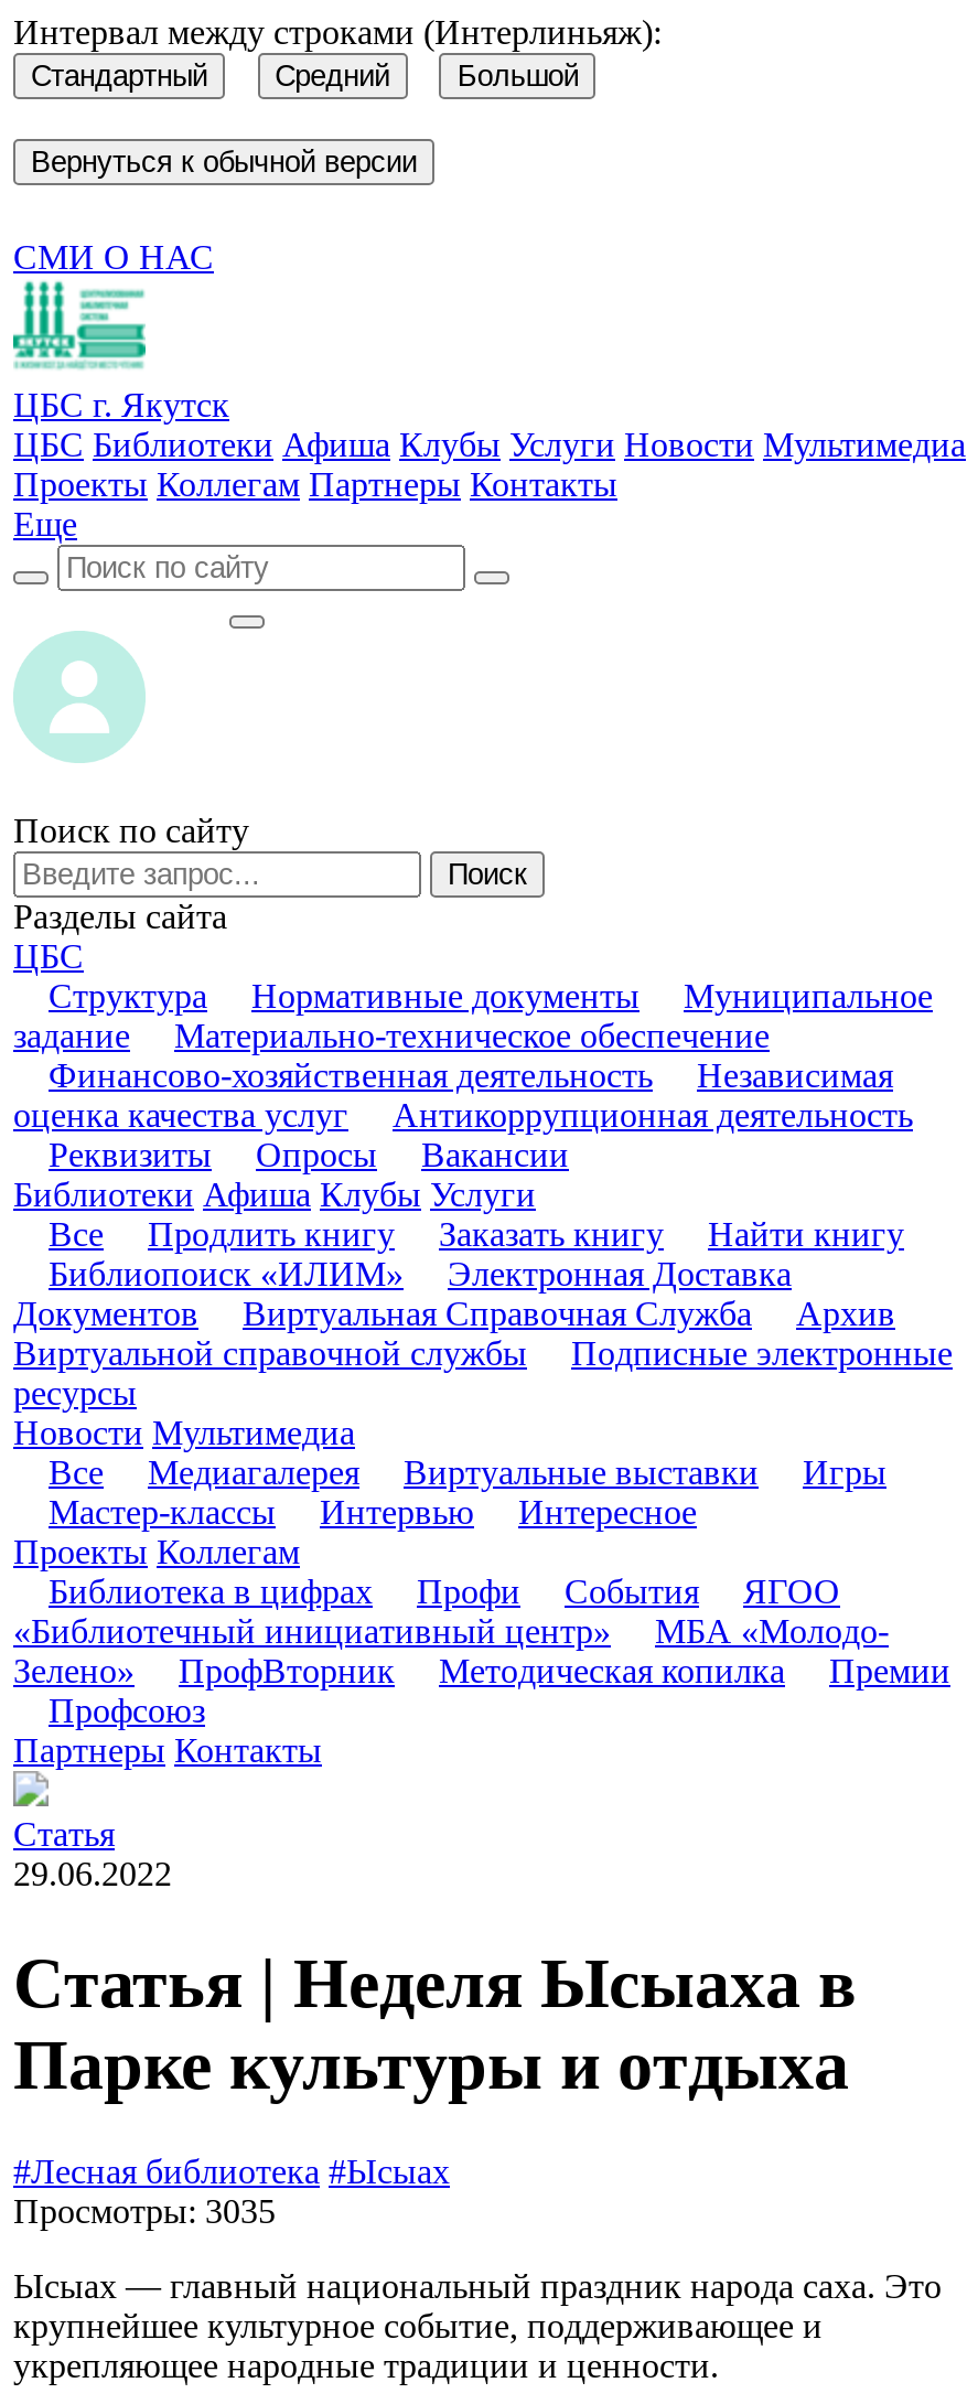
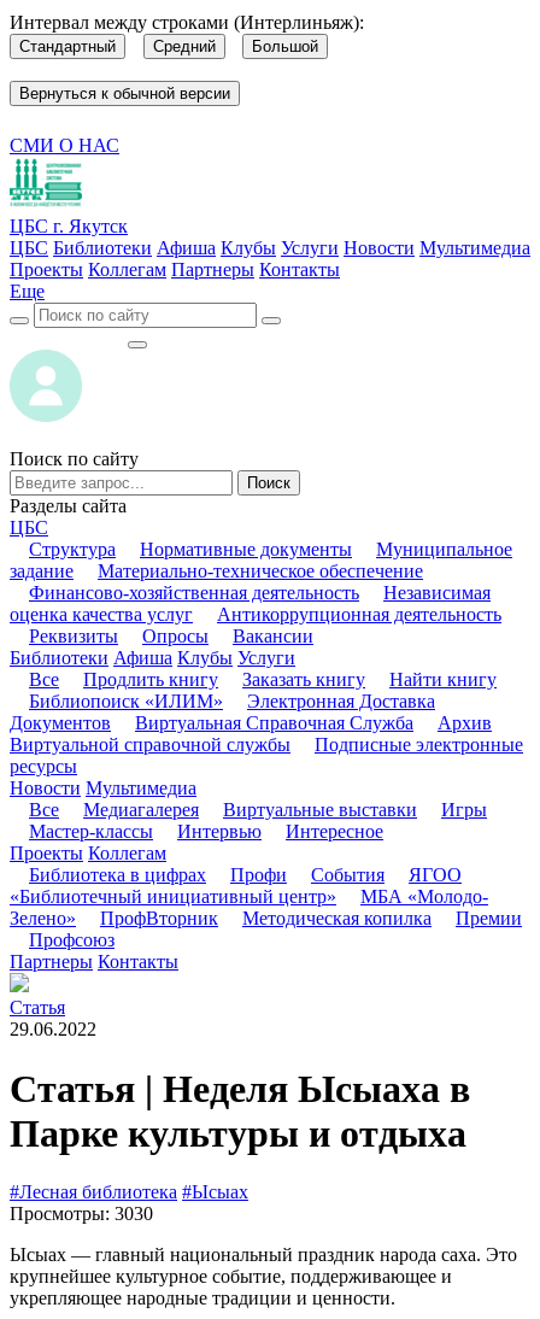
- Просмотры: 3035
+ Просмотры: 3030
